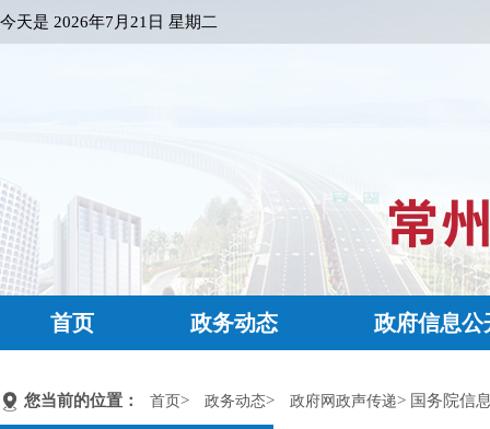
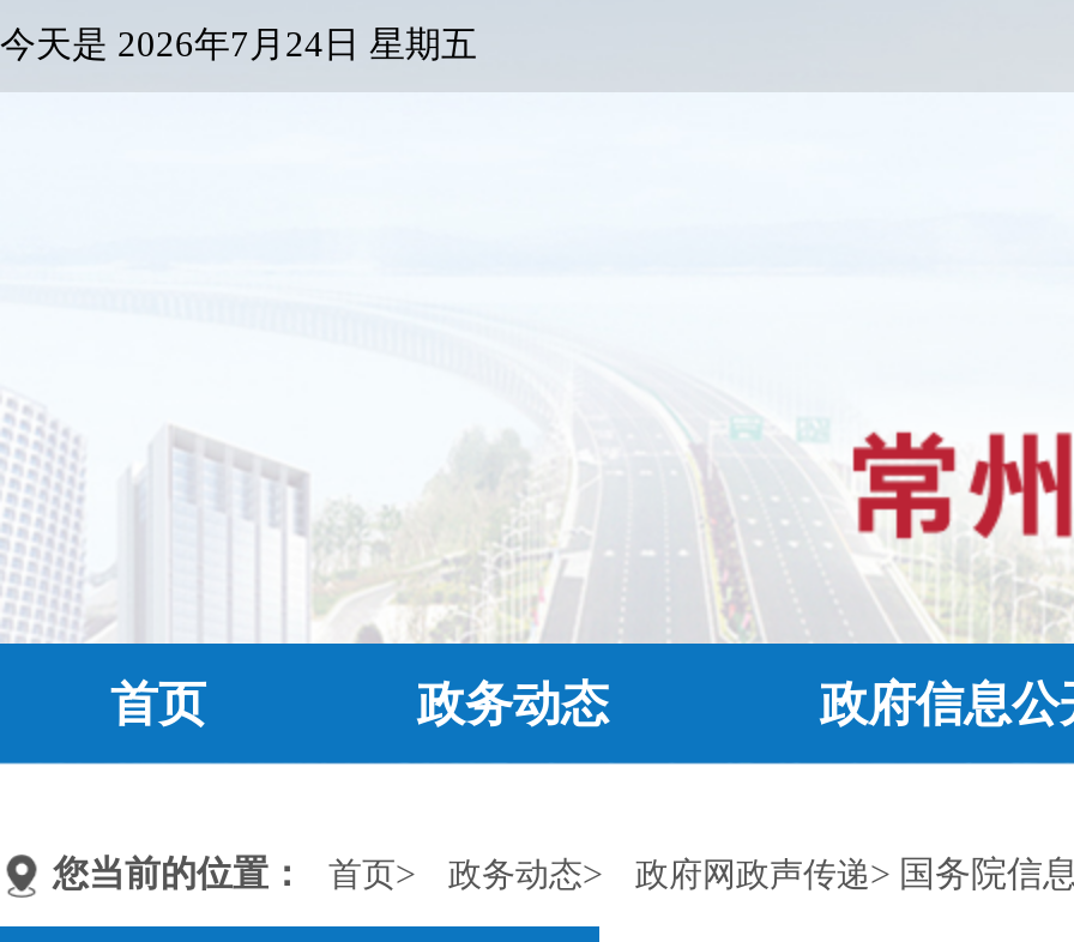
- 今天是2026年7月21日 星期二
+ 今天是2026年7月24日 星期五
